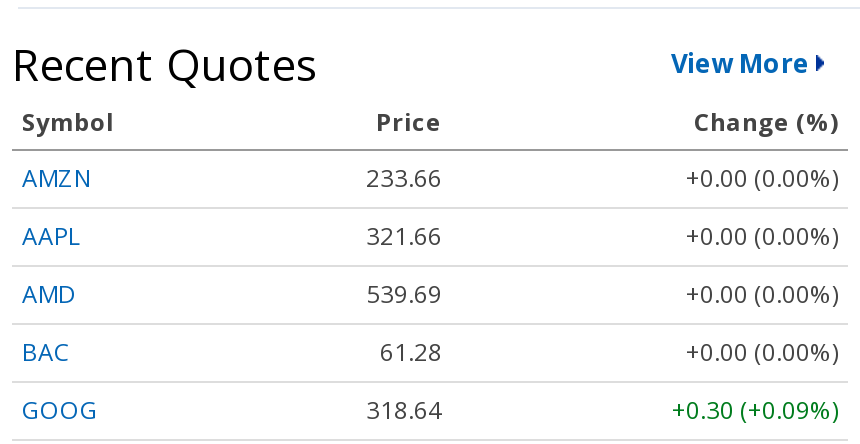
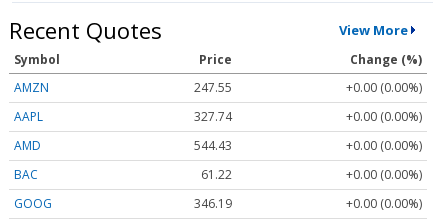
- 233.66
+ 247.55

- 321.66
+ 327.74

- 539.69
+ 544.43

- 61.28
+ 61.22

- 318.64
+ 346.19

- +0.30 (+0.09%)
+ +0.00 (0.00%)
